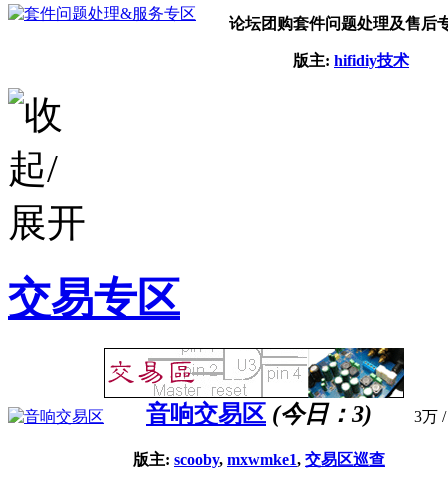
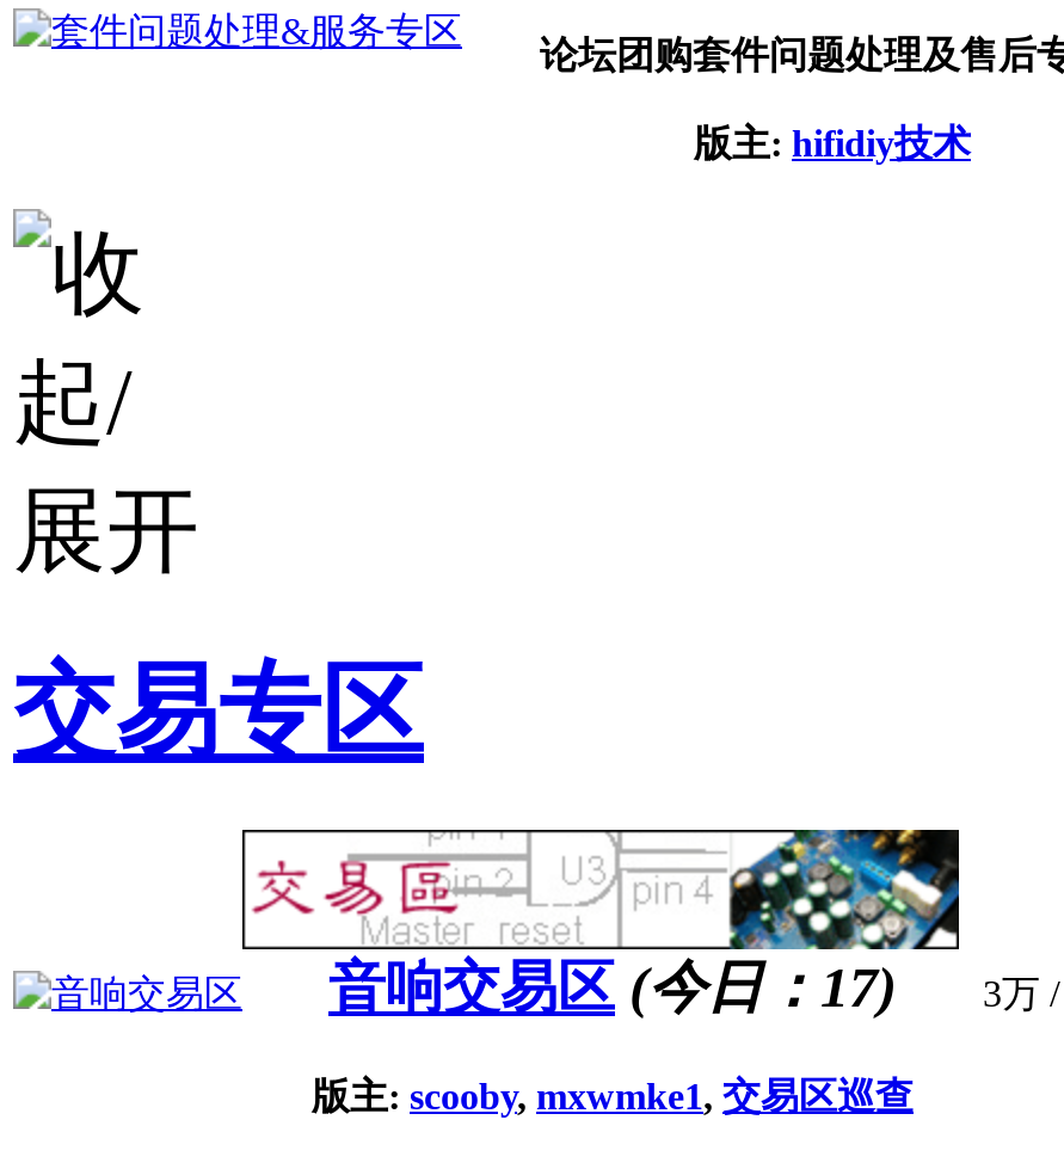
- 音响交易区 (今日：3)
+ 音响交易区 (今日：17)
